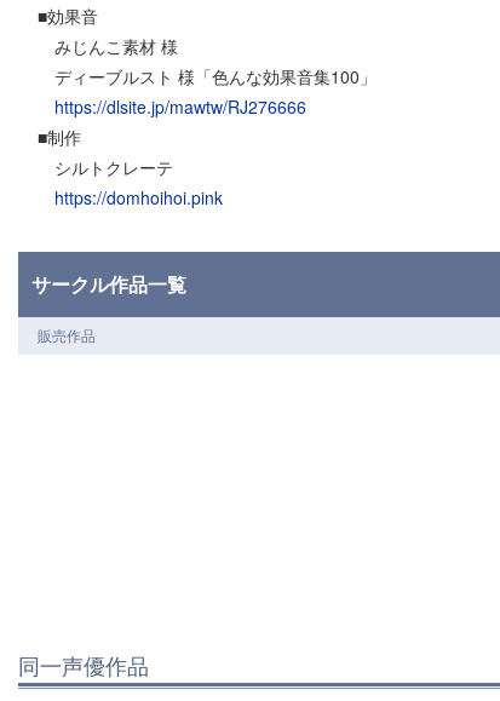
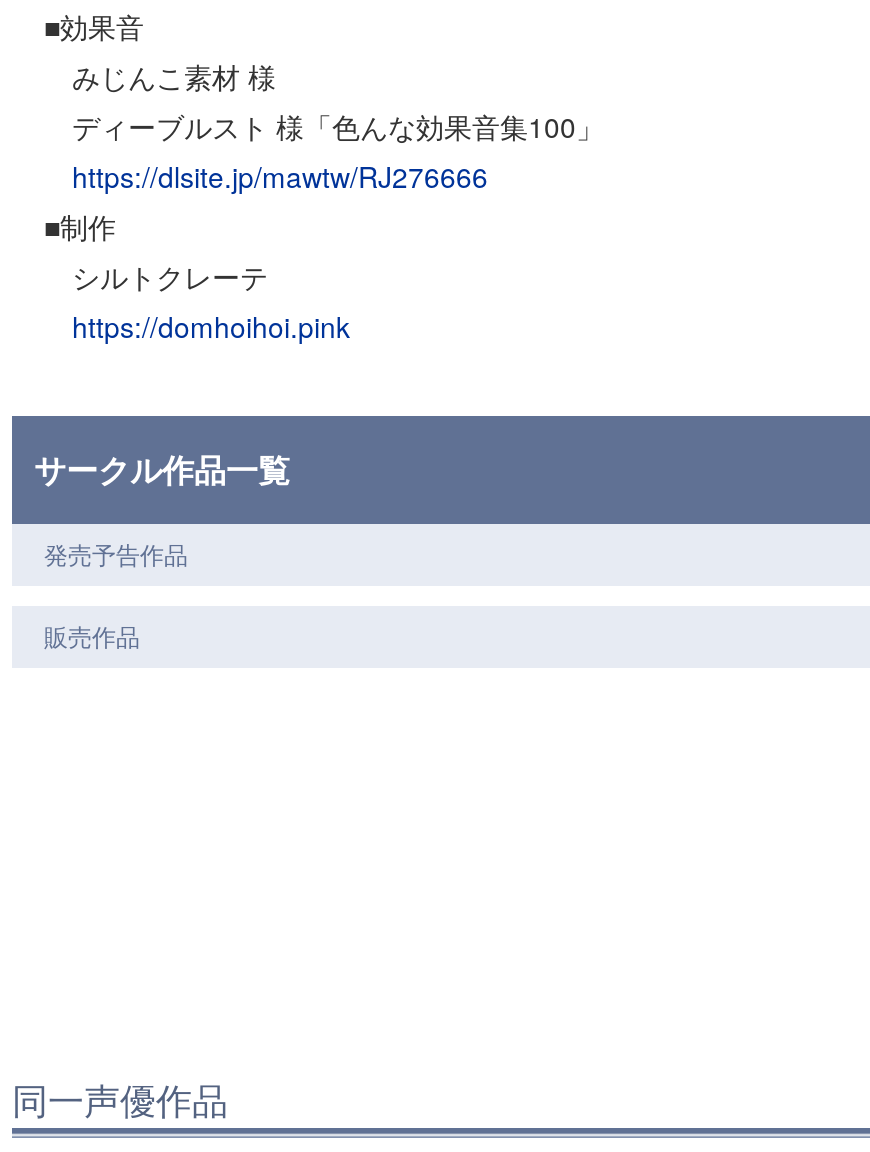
+ 発売予告作品

moved down: 販売作品
